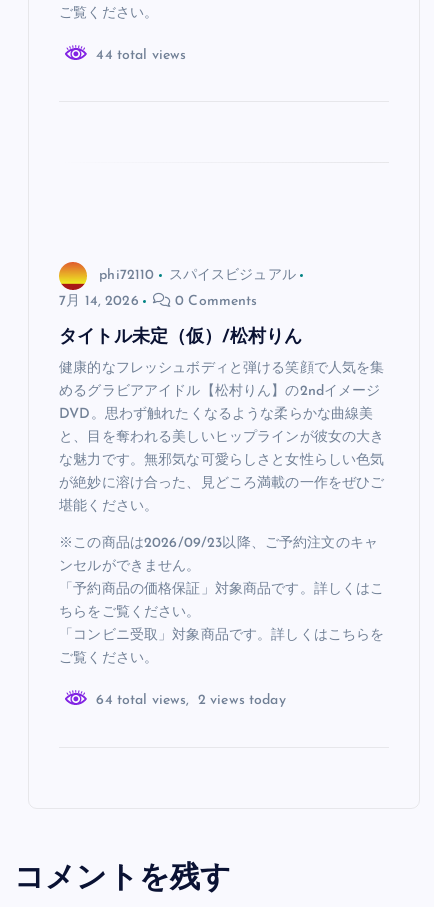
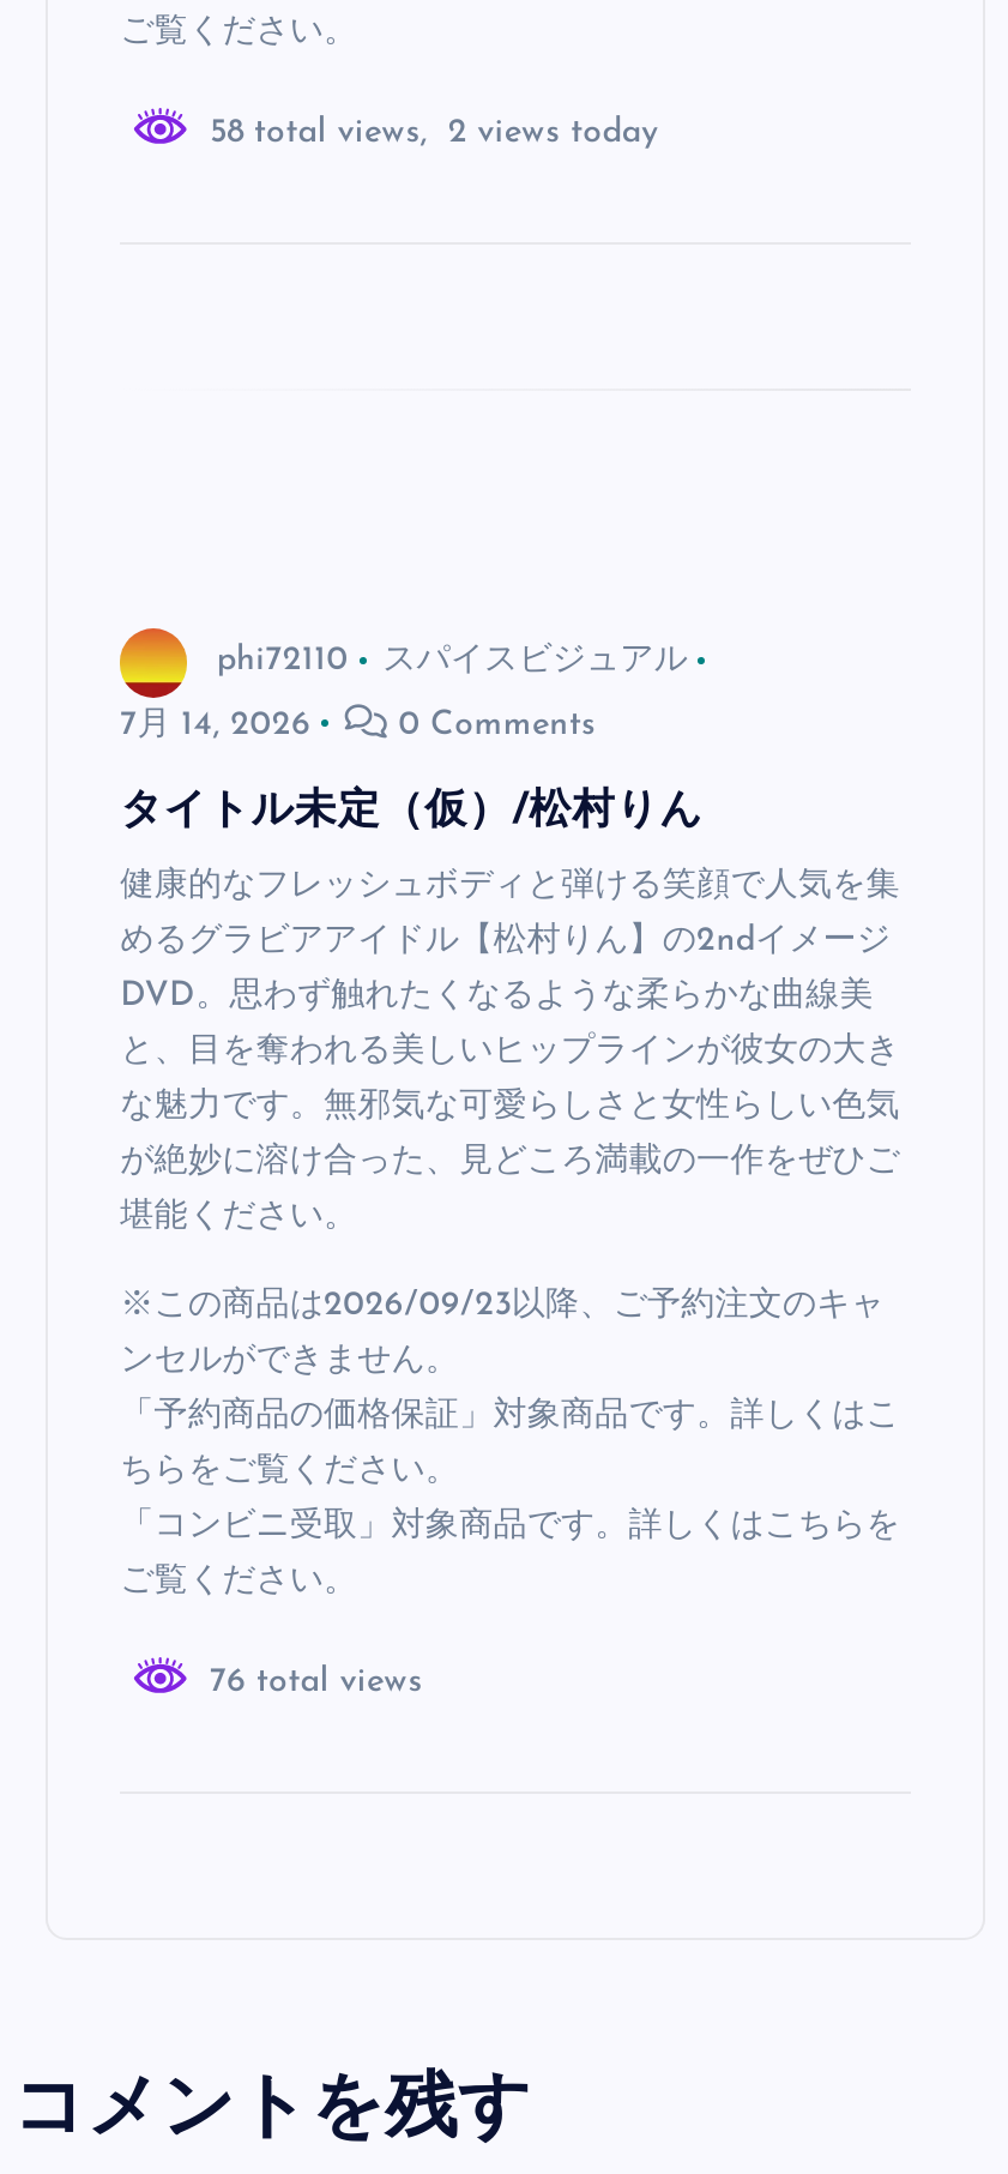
- 44 total views
+ 58 total views, 2 views today

- 64 total views, 2 views today
+ 76 total views
